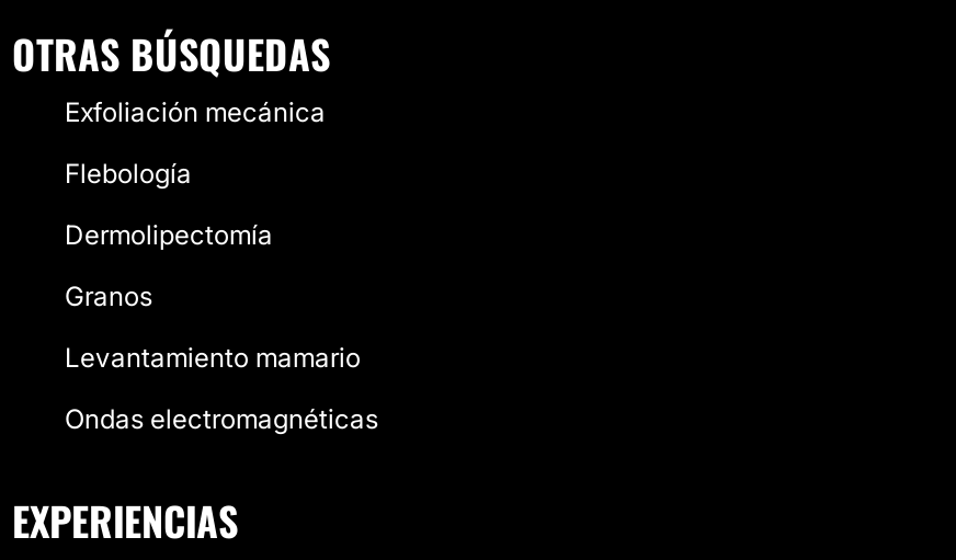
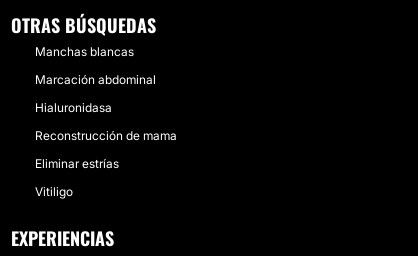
- Exfoliación mecánica
+ Manchas blancas

- Flebología
+ Marcación abdominal

- Dermolipectomía
+ Hialuronidasa

- Granos
+ Reconstrucción de mama

- Levantamiento mamario
+ Eliminar estrías

- Ondas electromagnéticas
+ Vitiligo
